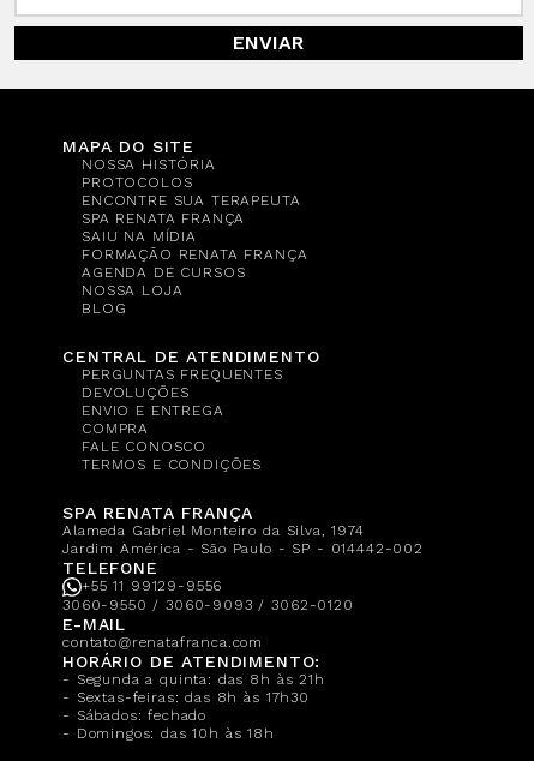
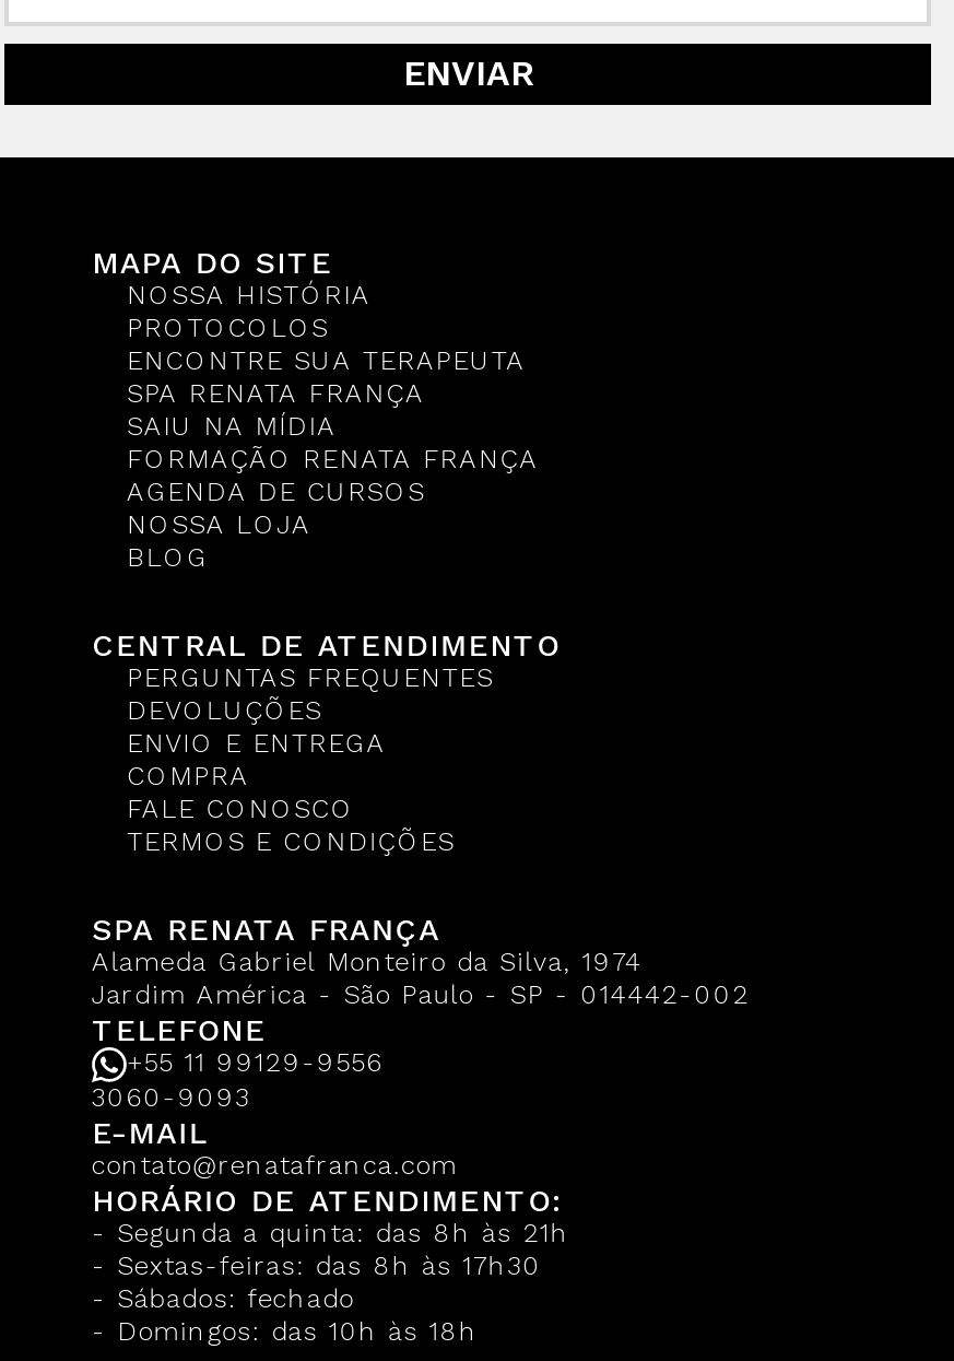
- 3060-9550 / 3060-9093 / 3062-0120
+ 3060-9093
